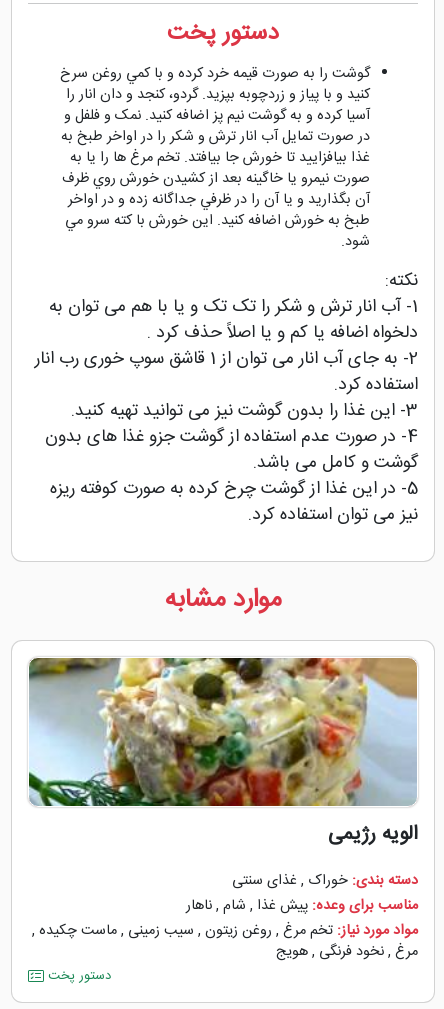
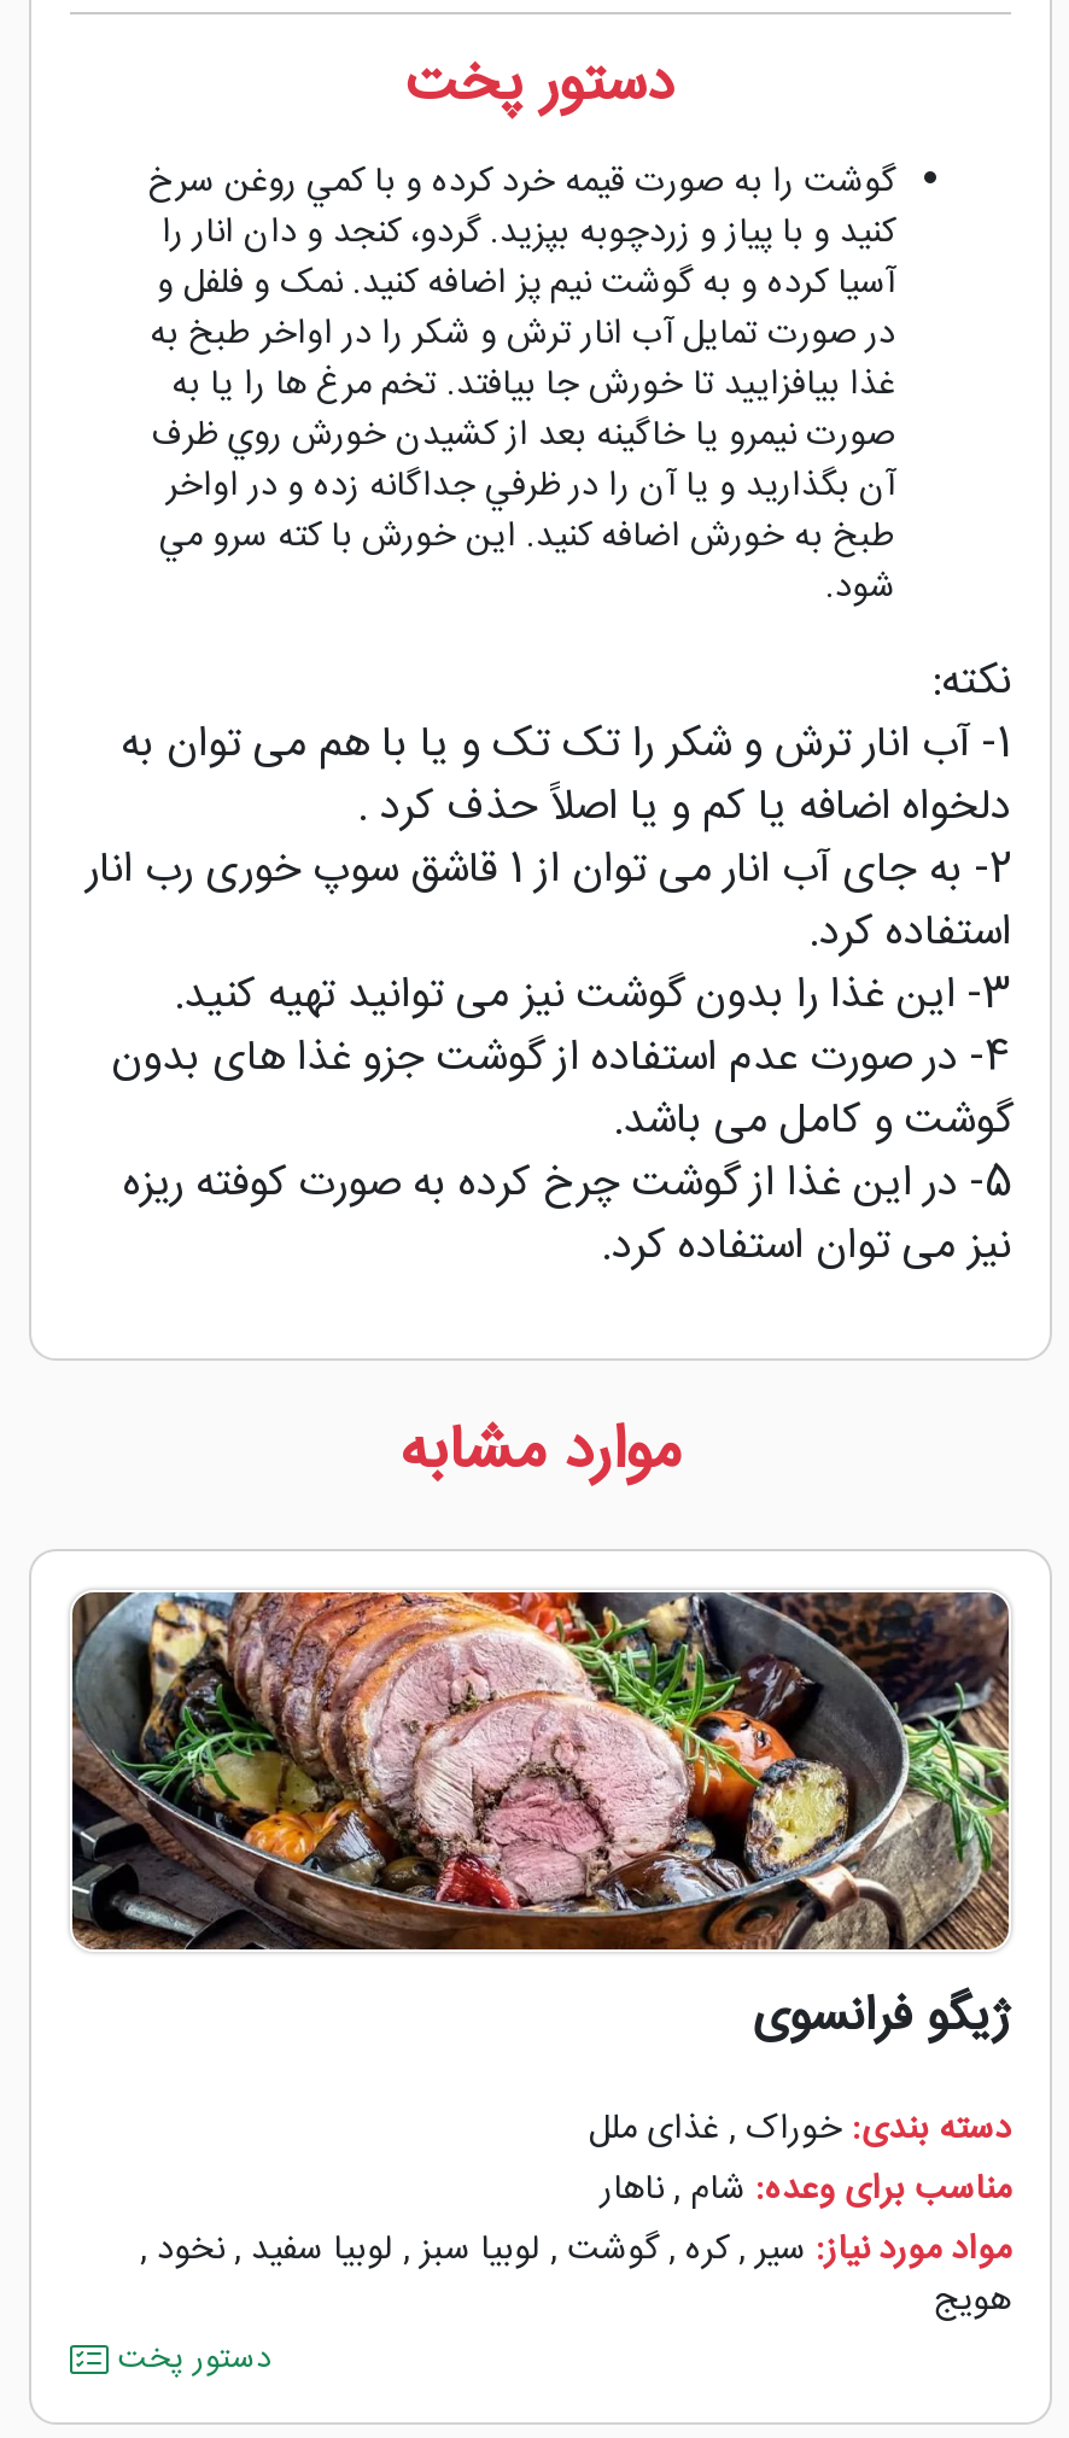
- [image]
- الویه رژیمی
+ [image]
+ ژیگو فرانسوی

- دسته بندی: خوراک, غذای سنتی
- مناسب برای وعده: پیش غذا, شام,ناهار
- مواد مورد نیاز: تخم مرغ, روغن زیتون, سیب زمینی,ماست چکیده,
- مرغ,نخود فرنگی,هویج
+ دسته بندی: خوراک, غذای ملل
+ مناسب برای وعده: شام, ناهار
+ مواد مورد نیاز: سیر,کره,گوشت, لوبیا سبز, لوبیا سفید, نخود,
+ هویج
